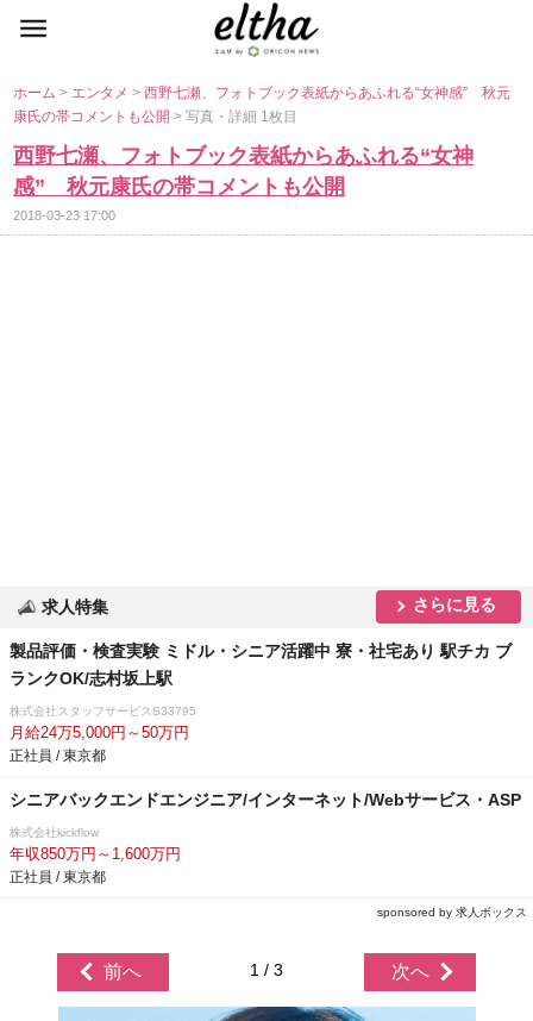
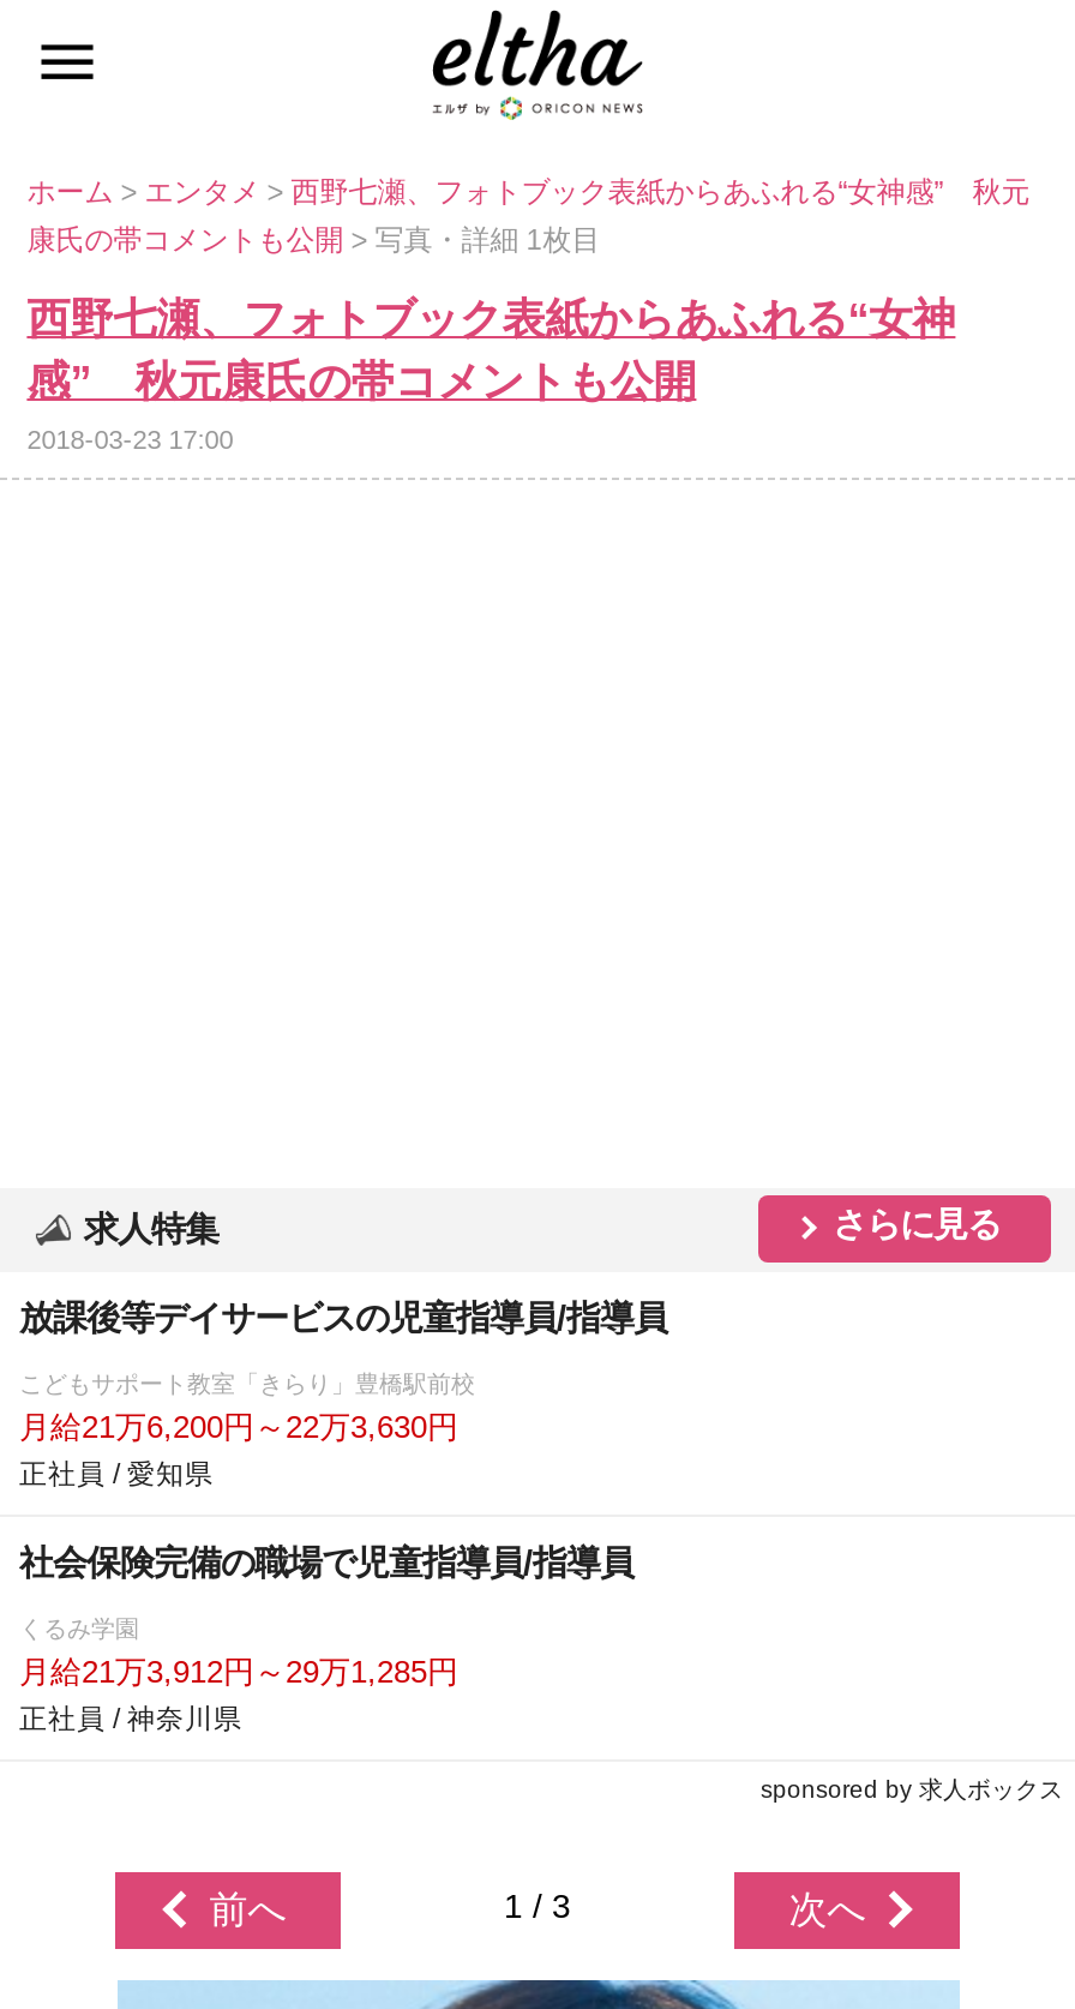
- 製品評価・検査実験 ミドル・シニア活躍中 寮・社宅あり 駅チカ ブ
- ランクOK/志村坂上駅
+ 放課後等デイサービスの児童指導員/指導員

- 株式会社スタッフサービスS33795
- 月給24万5,000円～50万円
- 正社員 / 東京都
+ こどもサポート教室「きらり」豊橋駅前校
+ 月給21万6,200円～22万3,630円
+ 正社員 / 愛知県

- シニアバックエンドエンジニア/インターネット/Webサービス・ASP
+ 社会保険完備の職場で児童指導員/指導員

- 株式会社kickflow
- 年収850万円～1,600万円
- 正社員 / 東京都
+ くるみ学園
+ 月給21万3,912円～29万1,285円
+ 正社員 / 神奈川県
